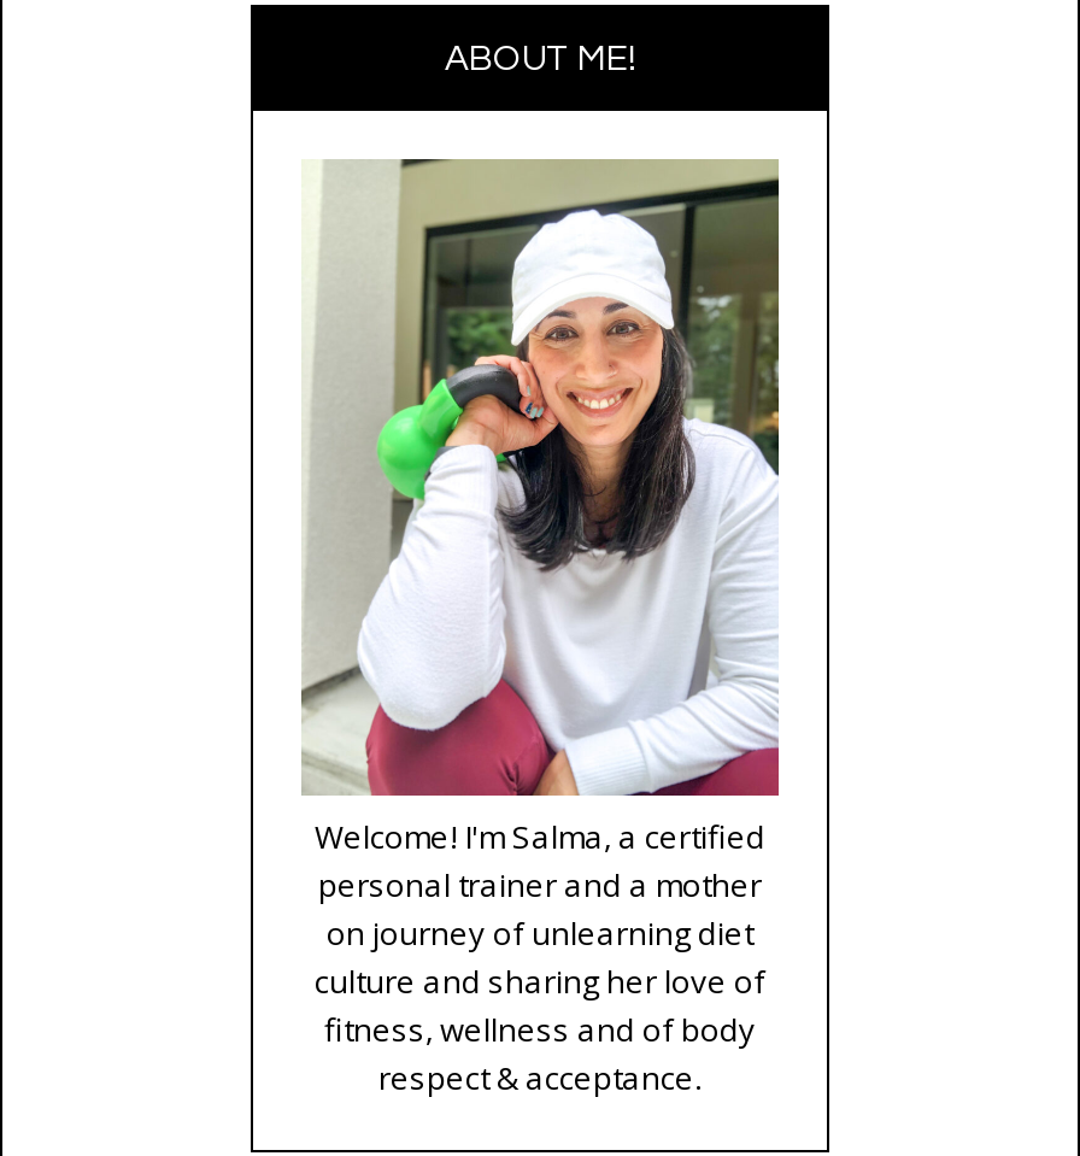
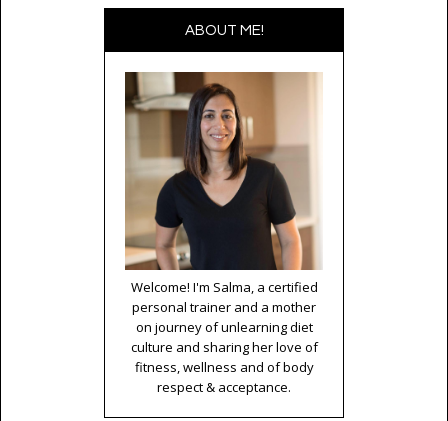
- [image]
+ [image]
